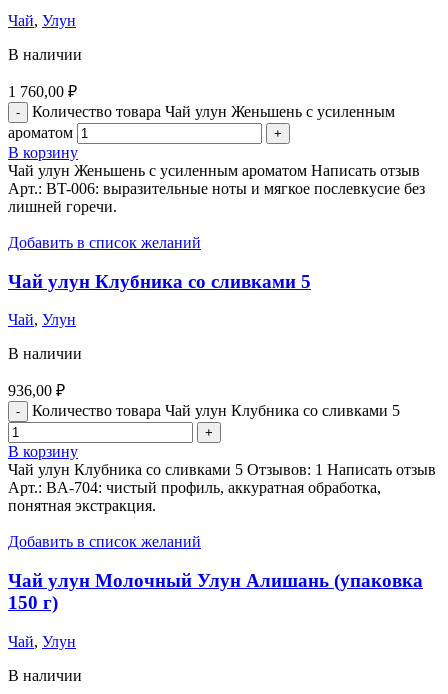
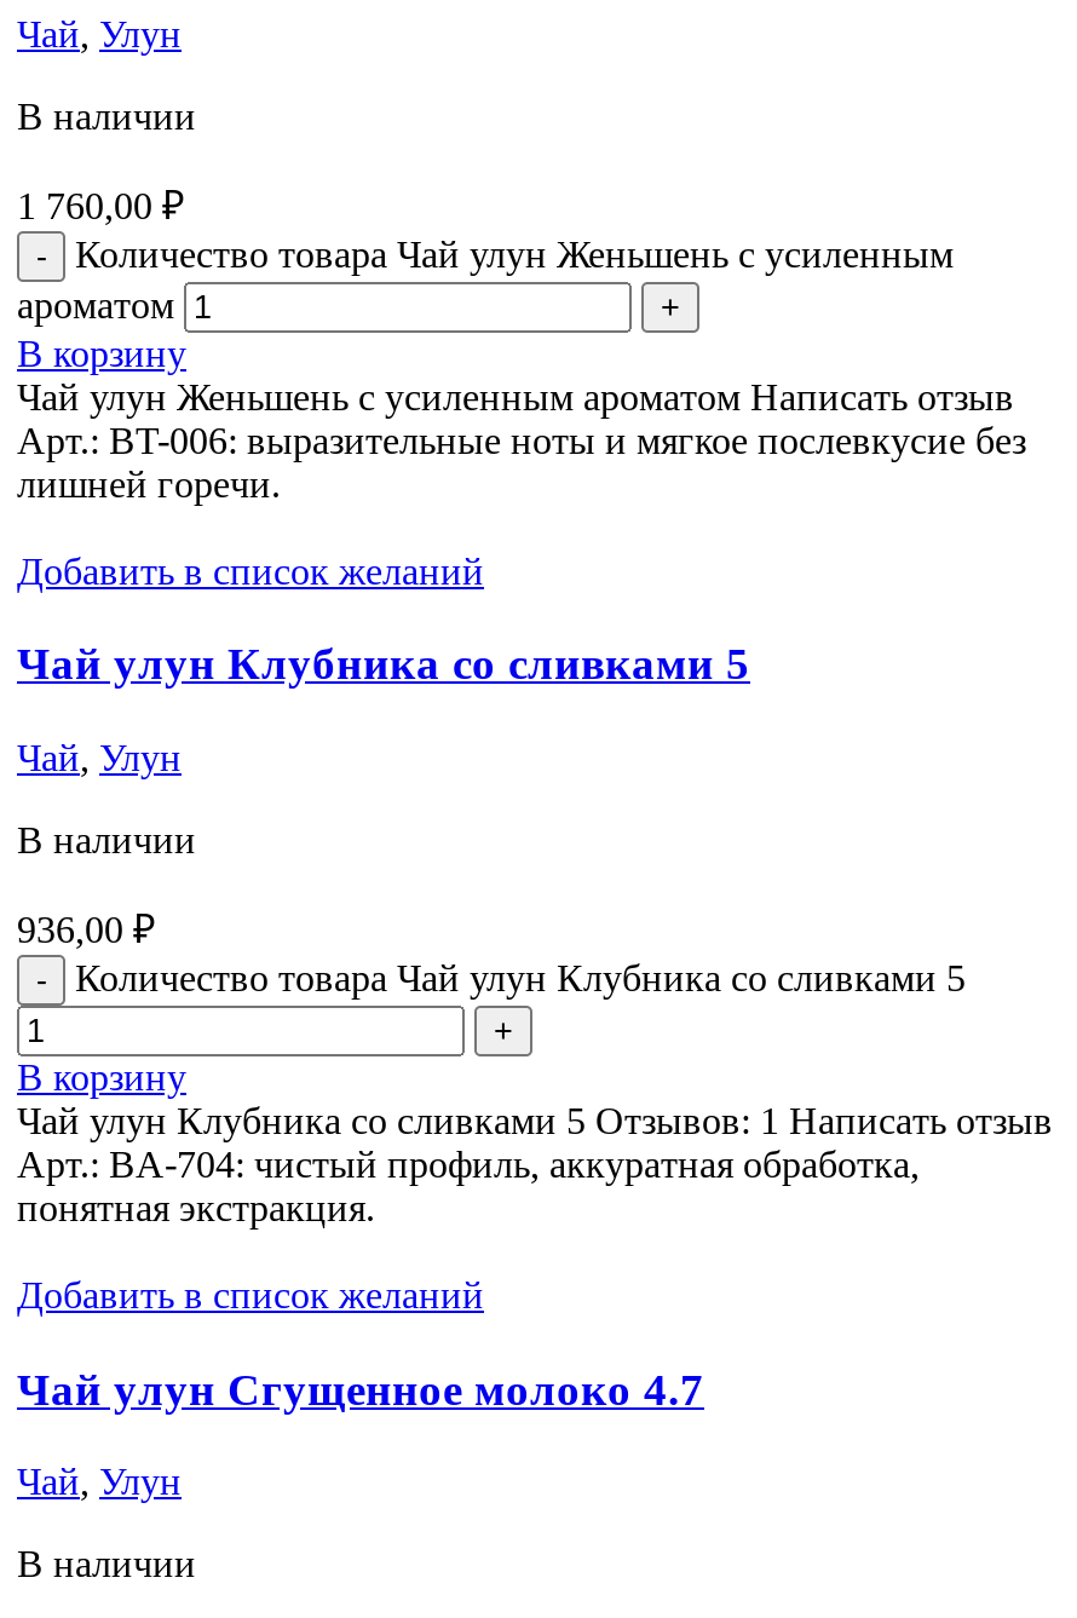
- Чай улун Молочный Улун Алишань (упаковка
- 150 г)
+ Чай улун Сгущенное молоко 4.7
